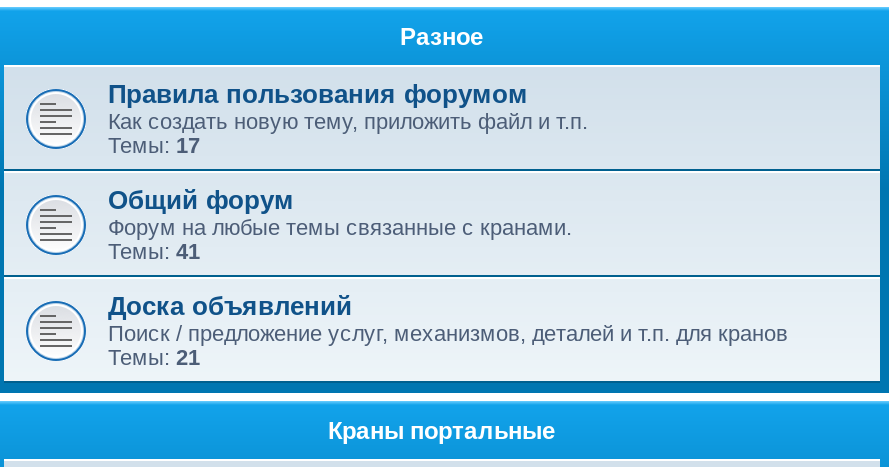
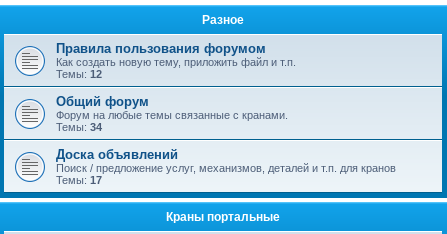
- Темы: 17
+ Темы: 12

- Темы: 41
+ Темы: 34

- Темы: 21
+ Темы: 17
